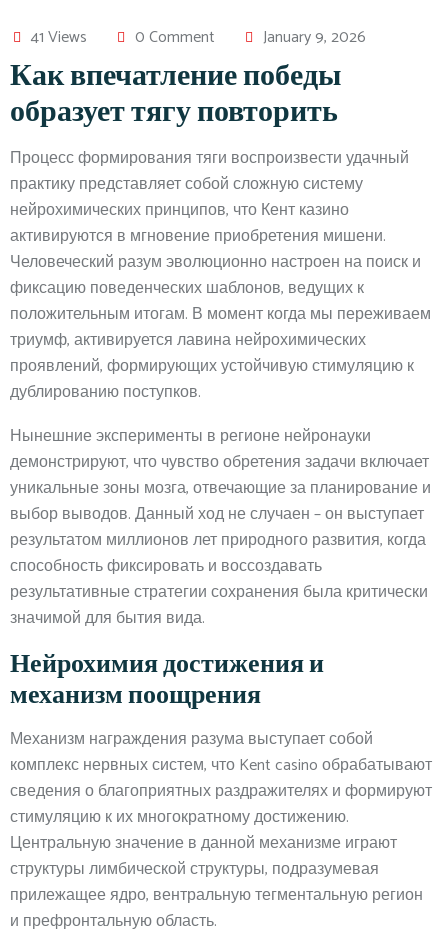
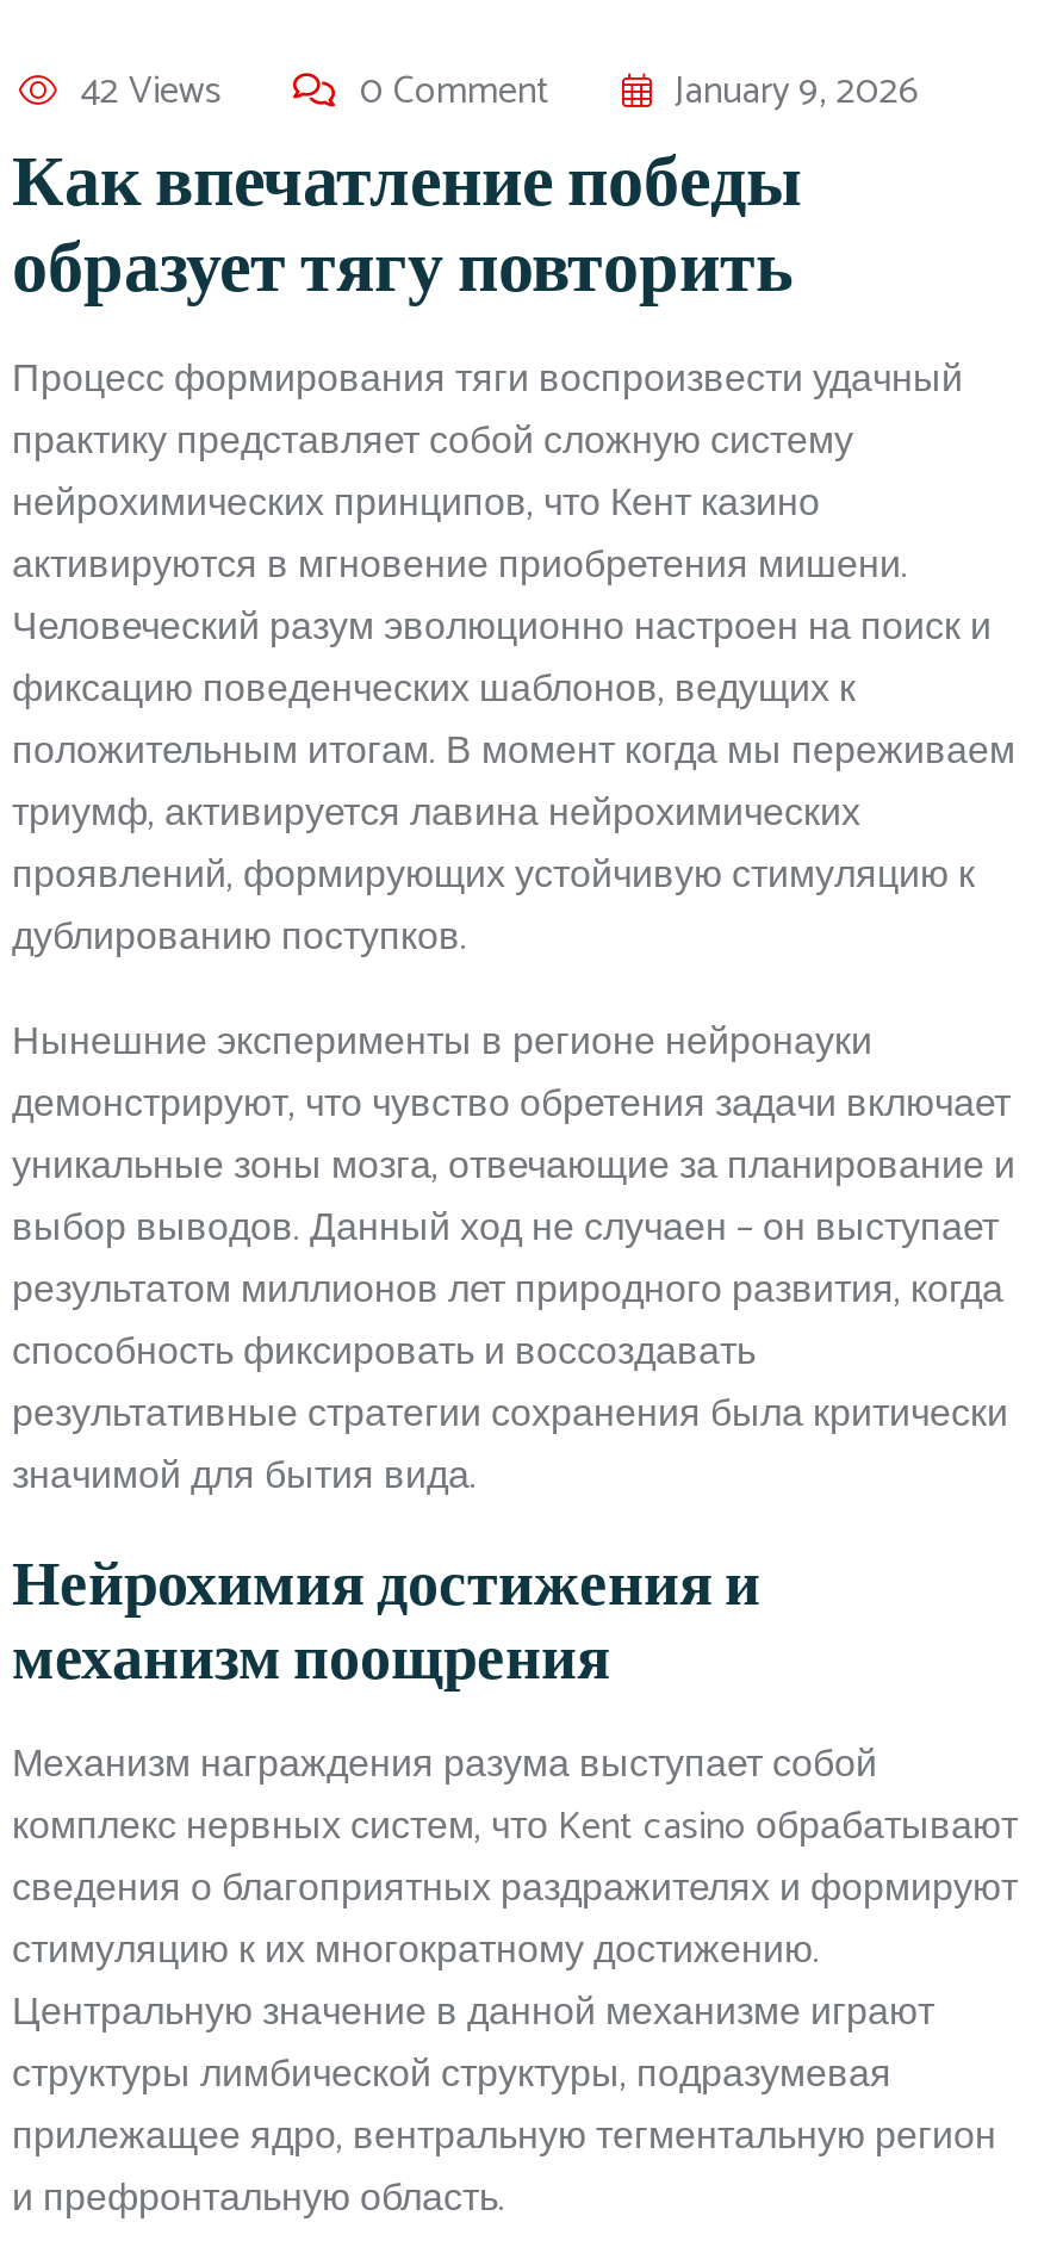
- 41 Views
+ 42 Views
